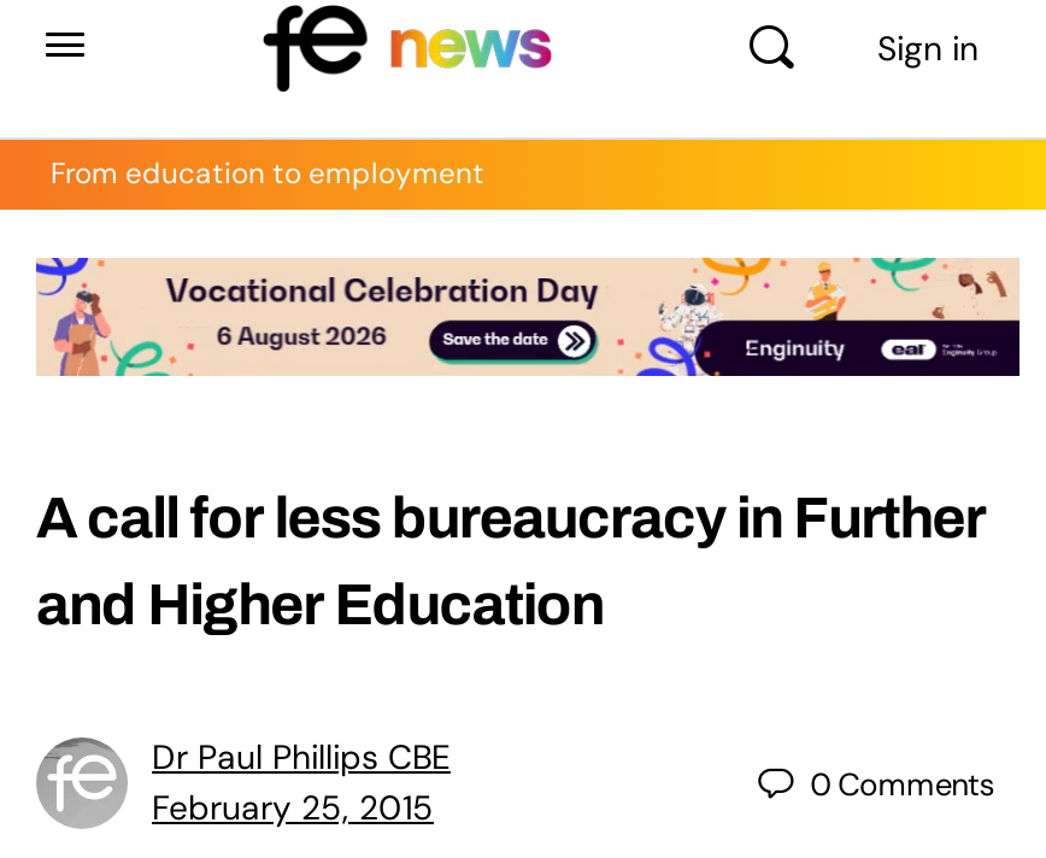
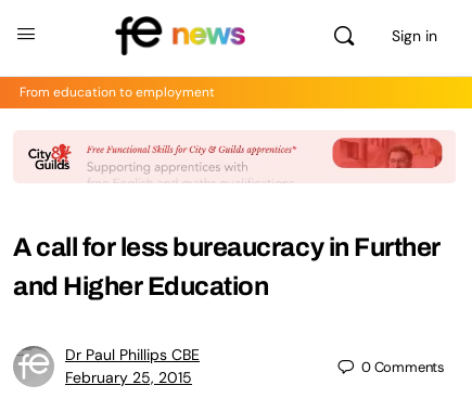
- [image]
+ [image]
